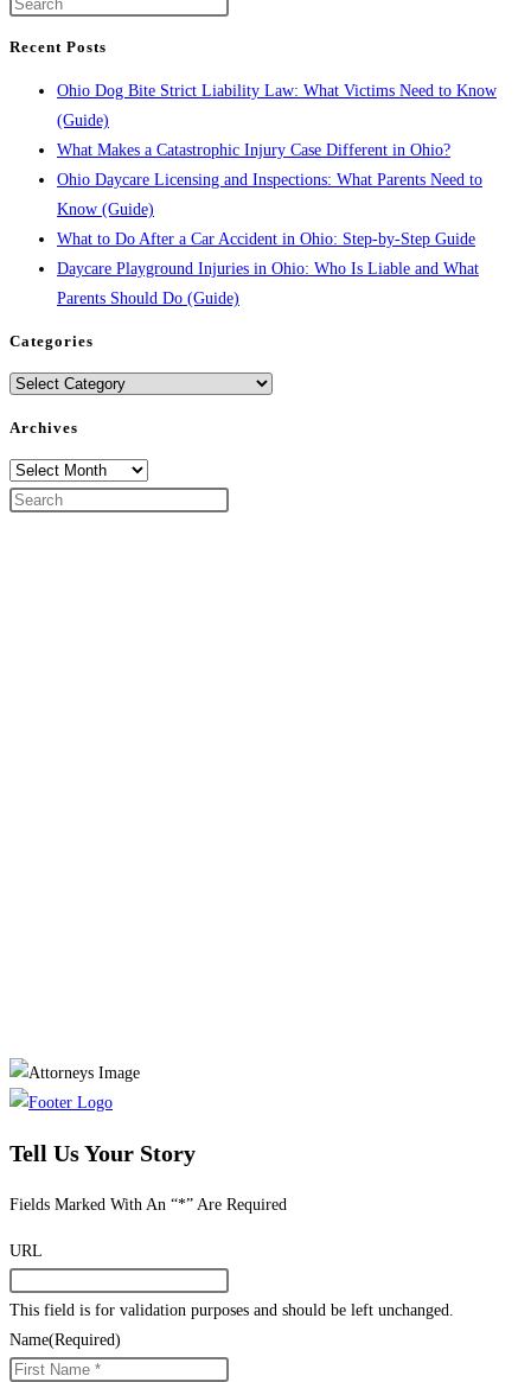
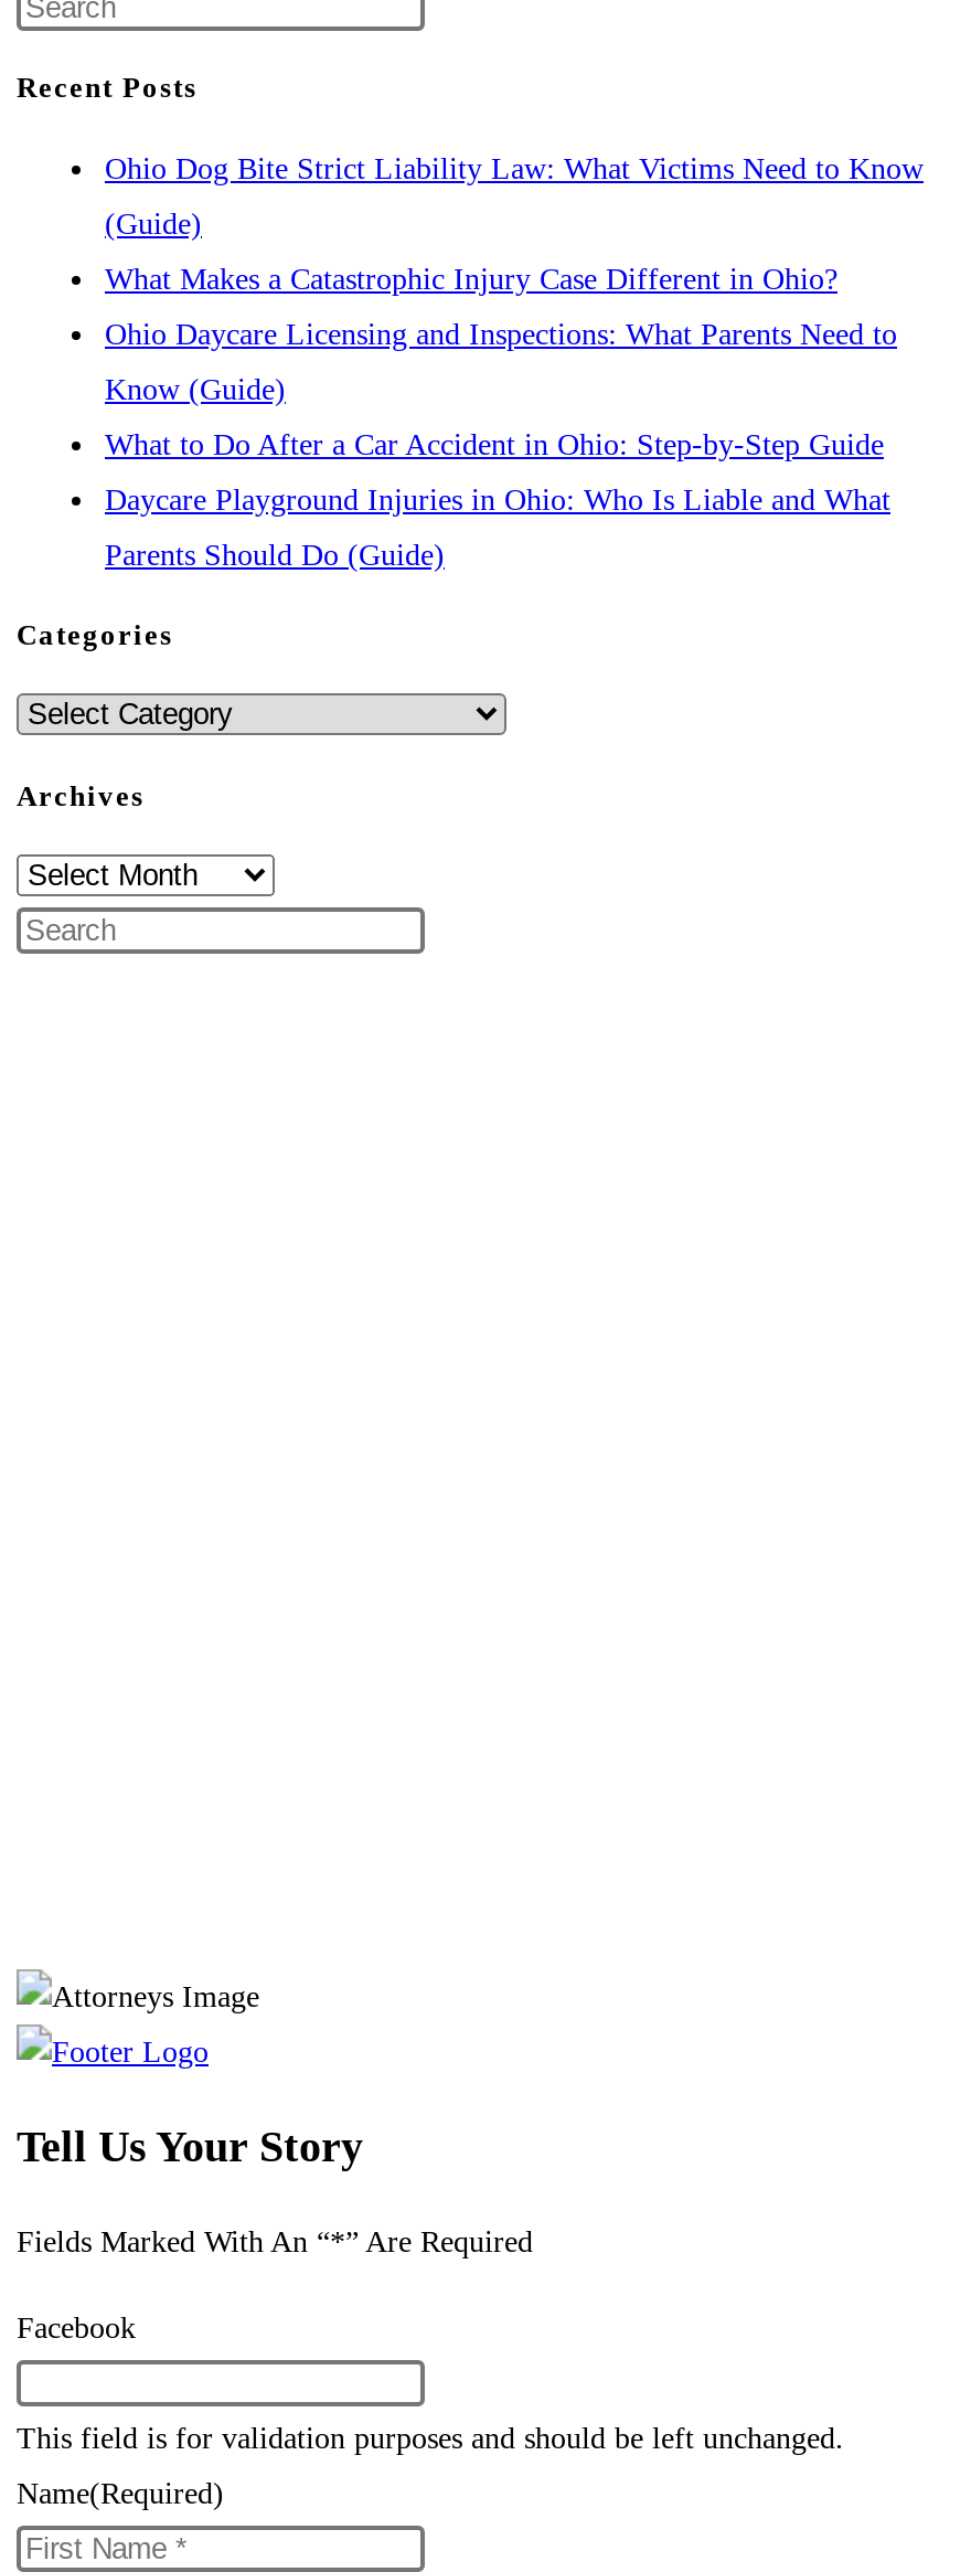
- URL
+ Facebook
